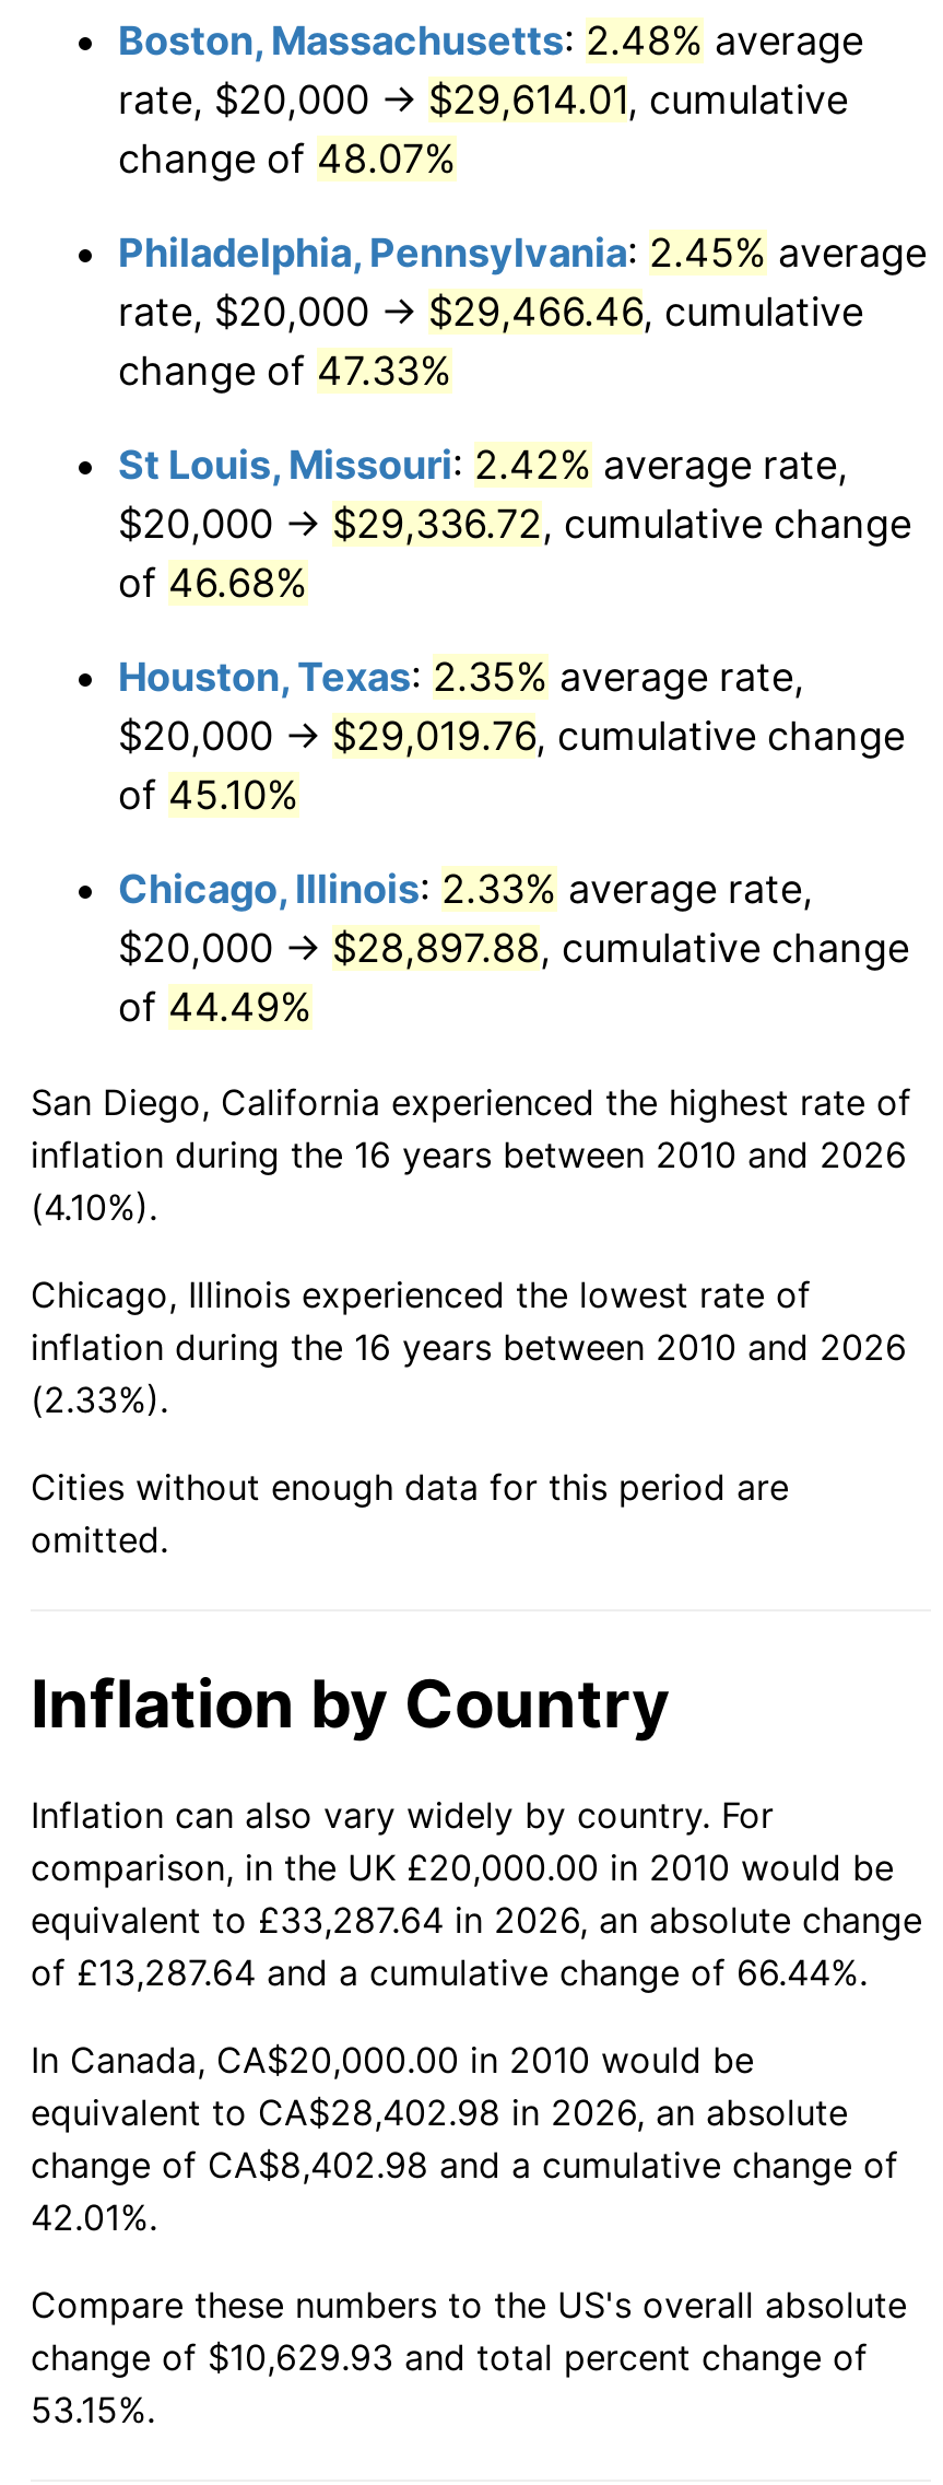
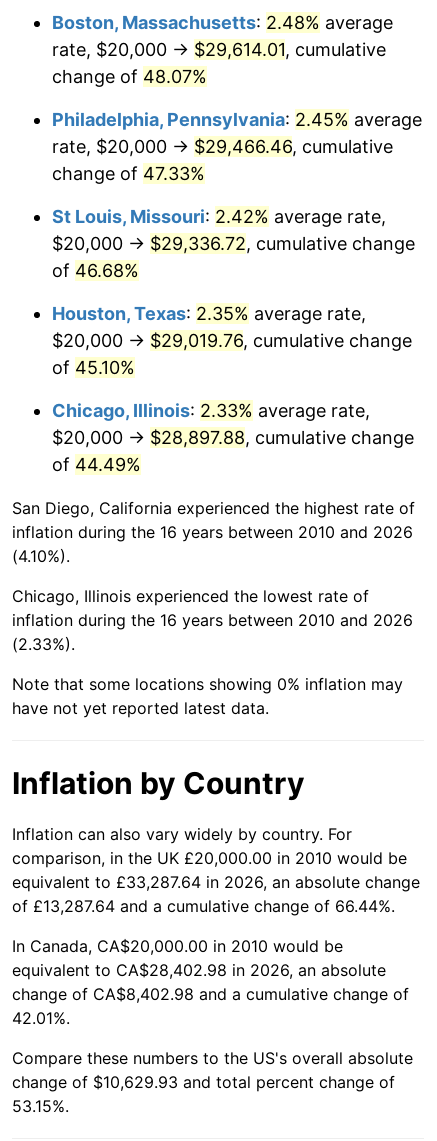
- Cities without enough data for this period are
- omitted.
+ Note that some locations showing 0% inflation may
+ have not yet reported latest data.
